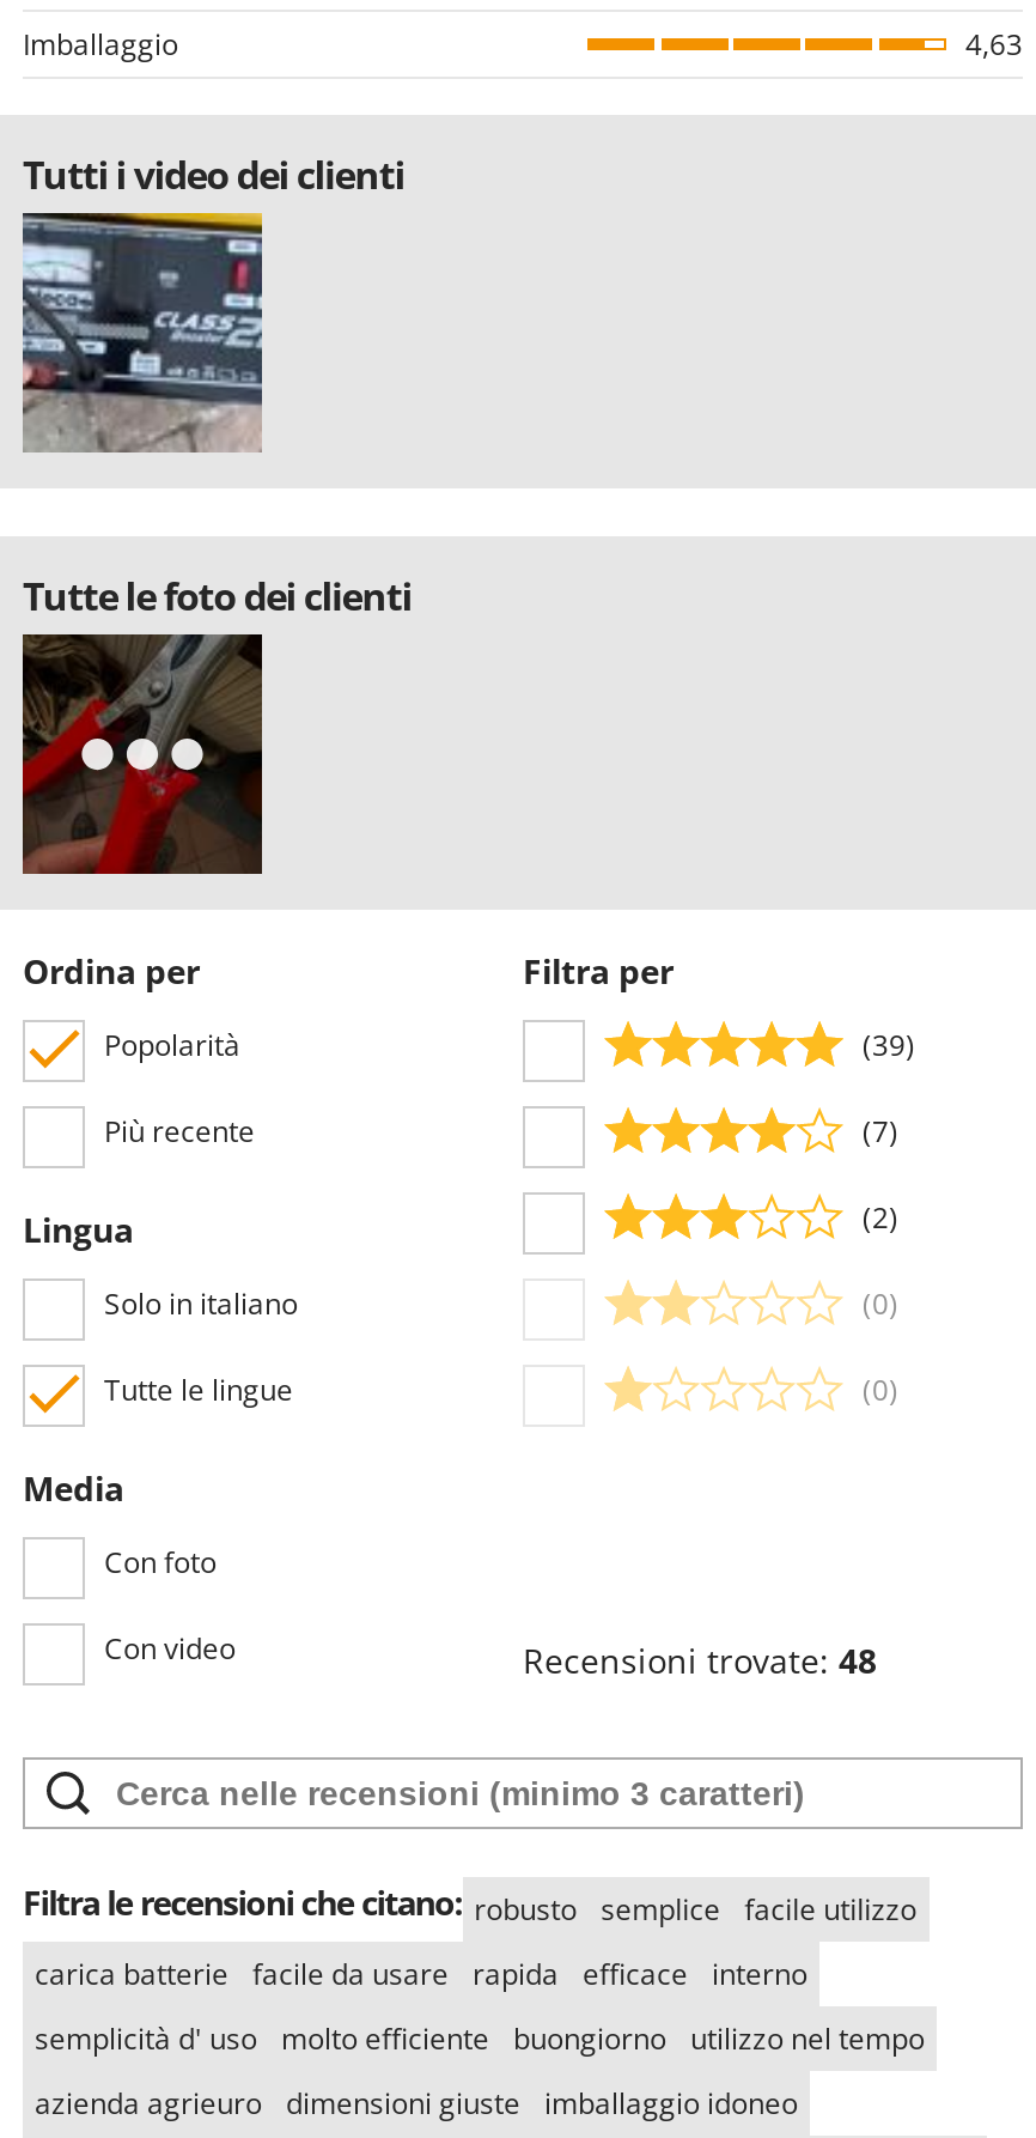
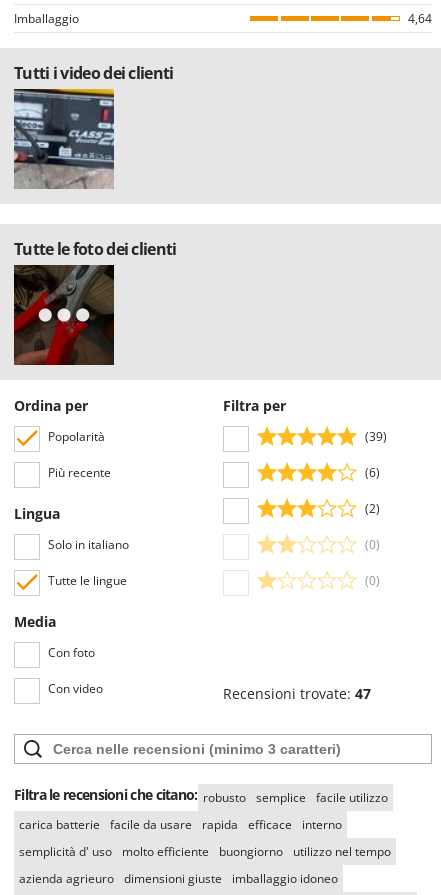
- 4,63
+ 4,64

- (7)
+ (6)

- Recensioni trovate: 48
+ Recensioni trovate: 47
